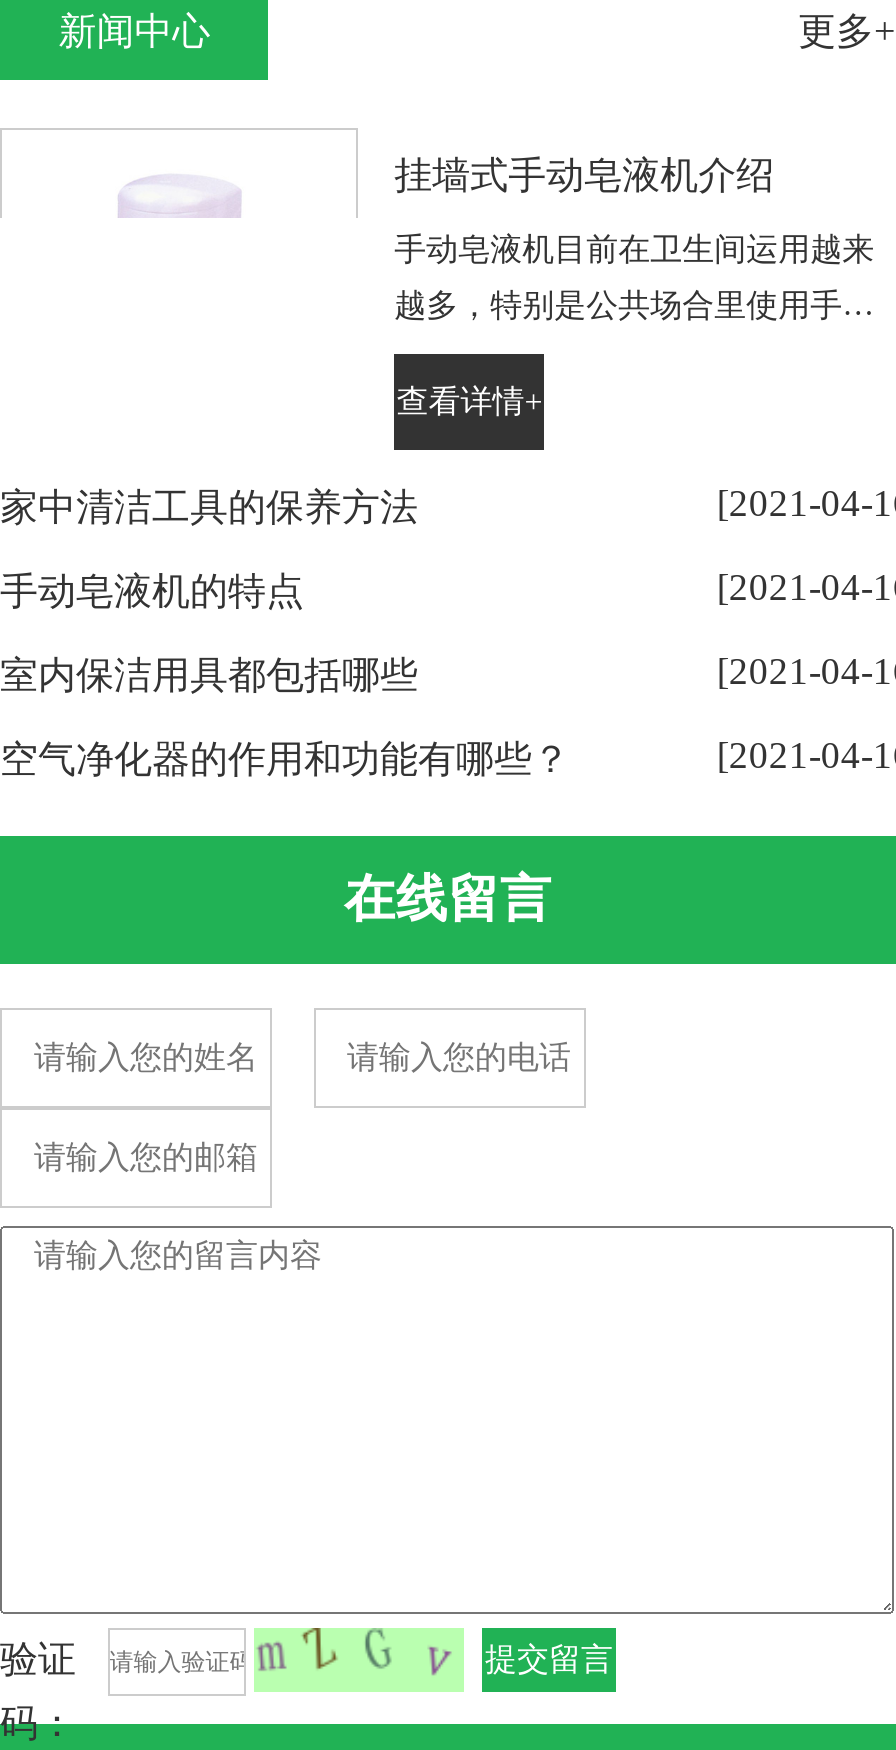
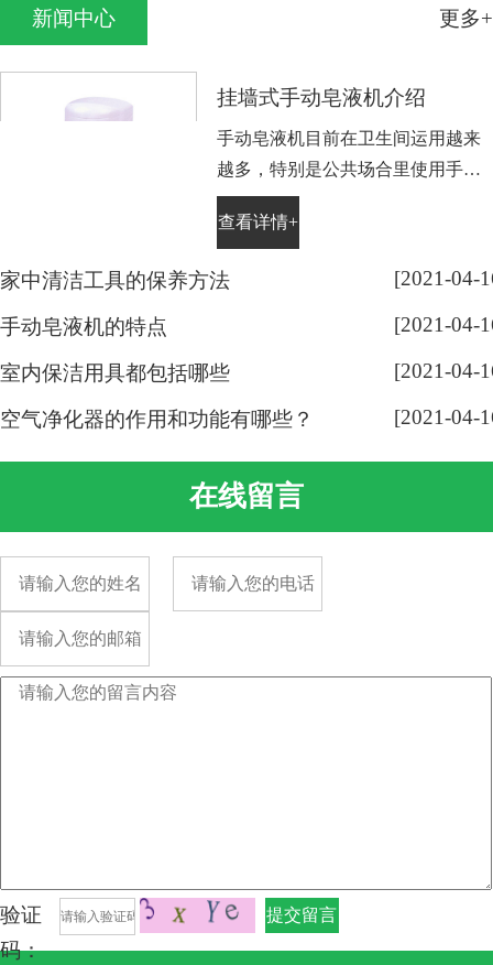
- [image]
+ [image]
